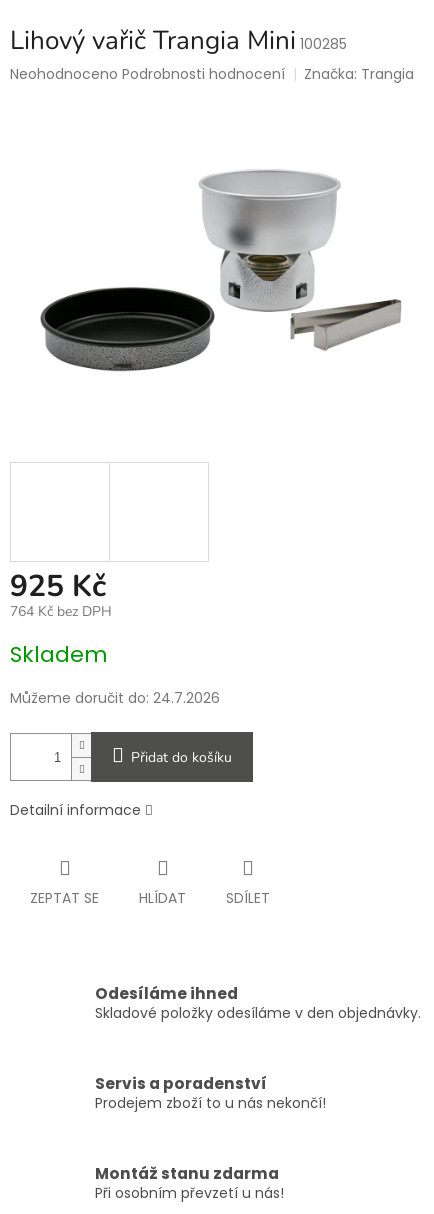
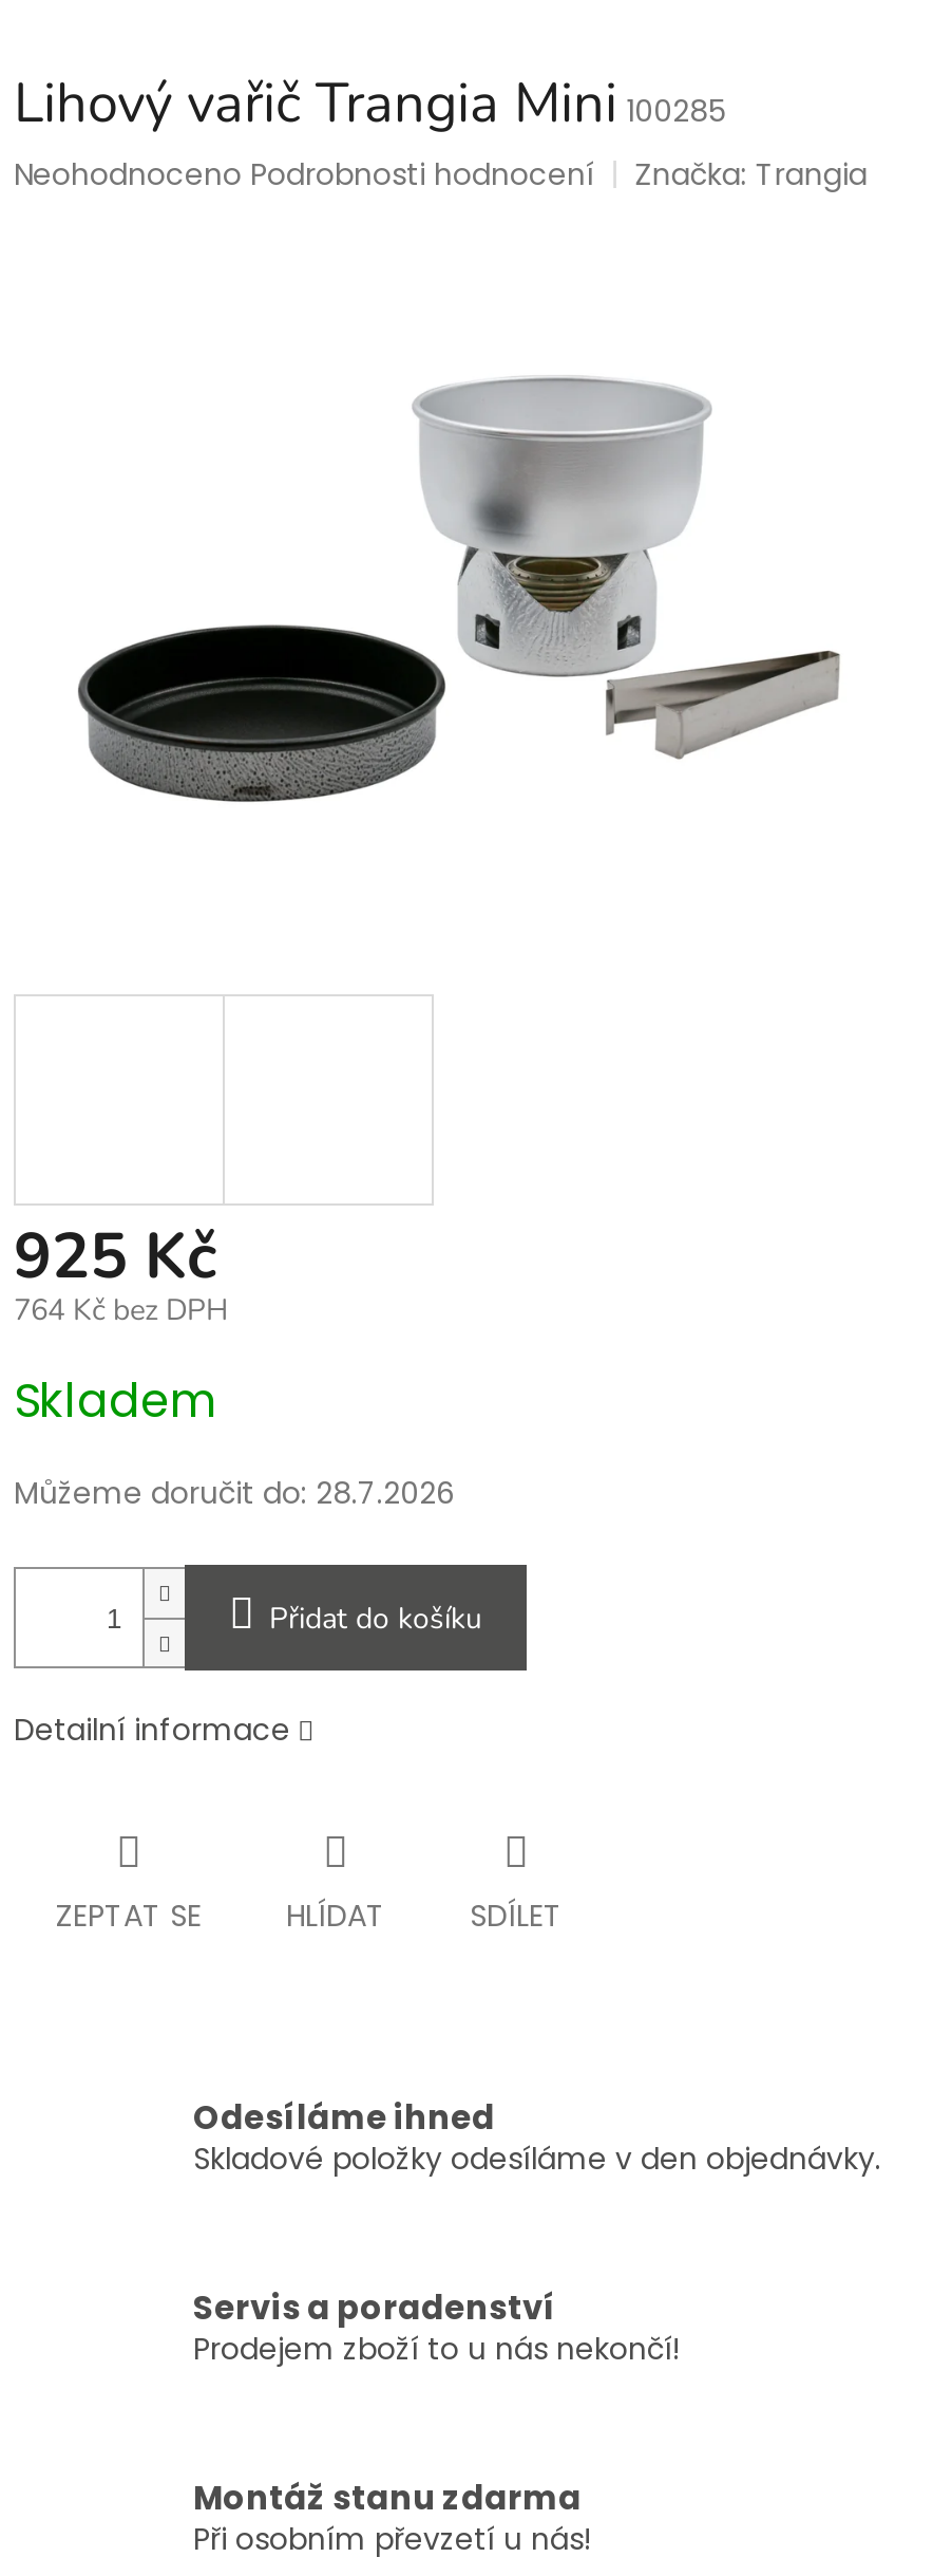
- Můžeme doručit do: 24.7.2026
+ Můžeme doručit do: 28.7.2026
